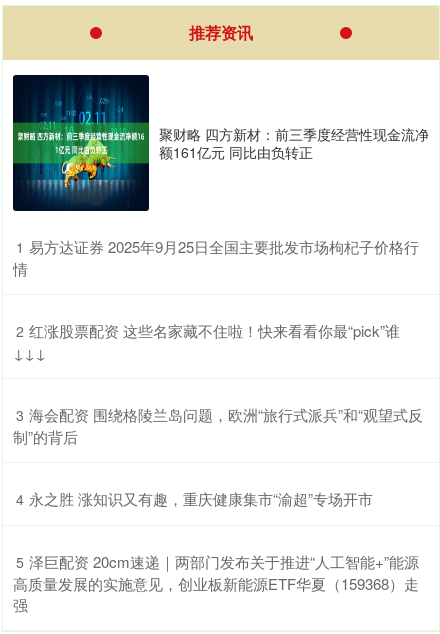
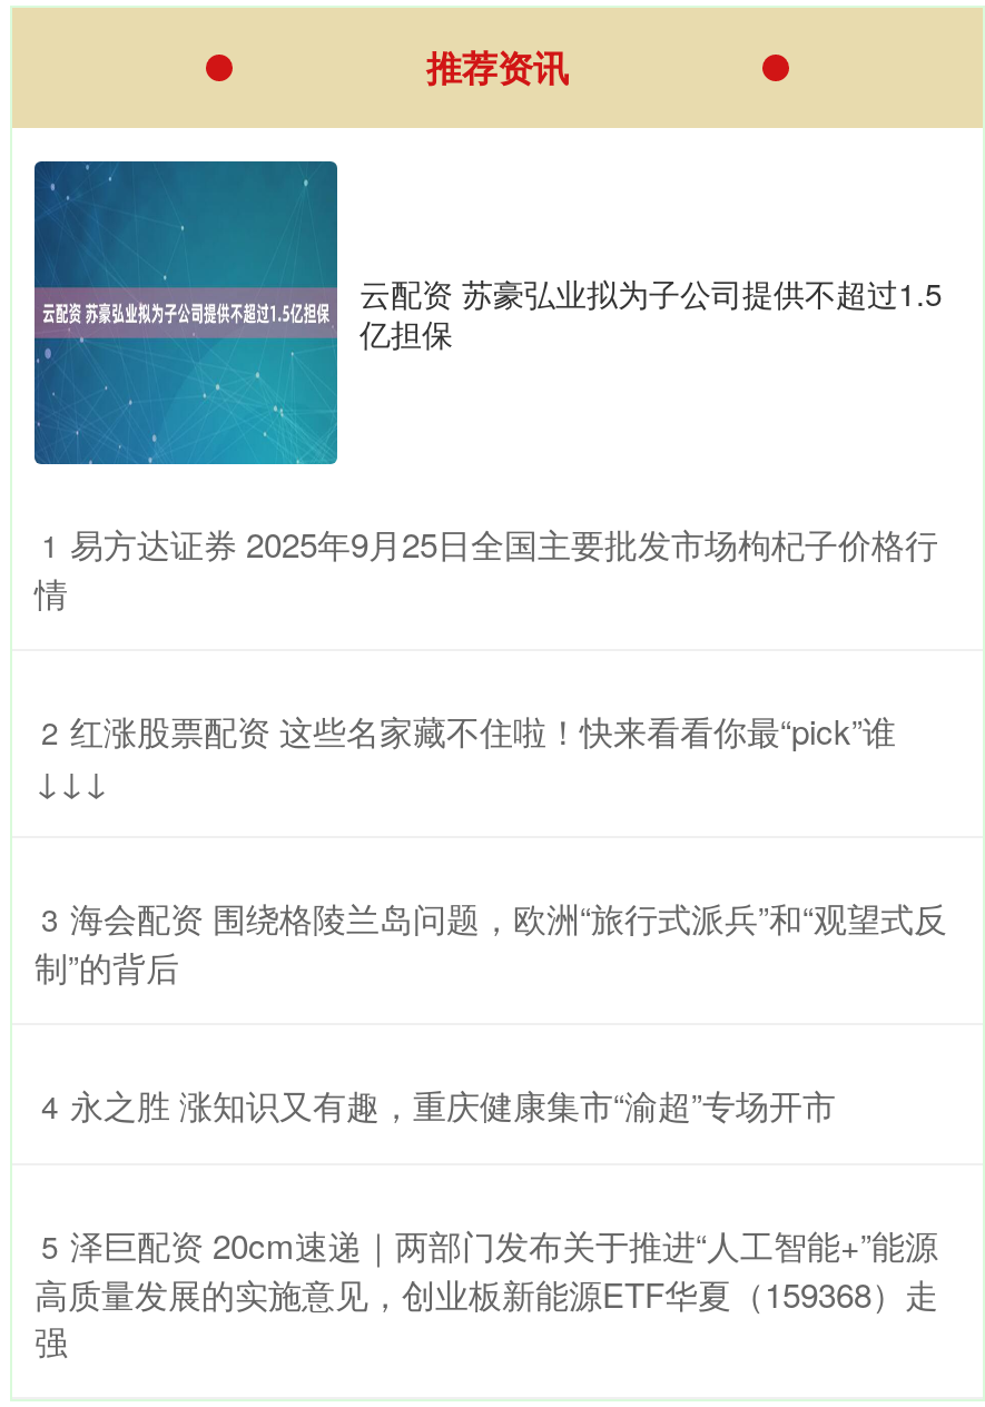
- [image]
- 聚财略 四方新材：前三季度经营性现金流净
- 额161亿元 同比由负转正
+ [image]
+ 云配资 苏豪弘业拟为子公司提供不超过1.5
+ 亿担保
